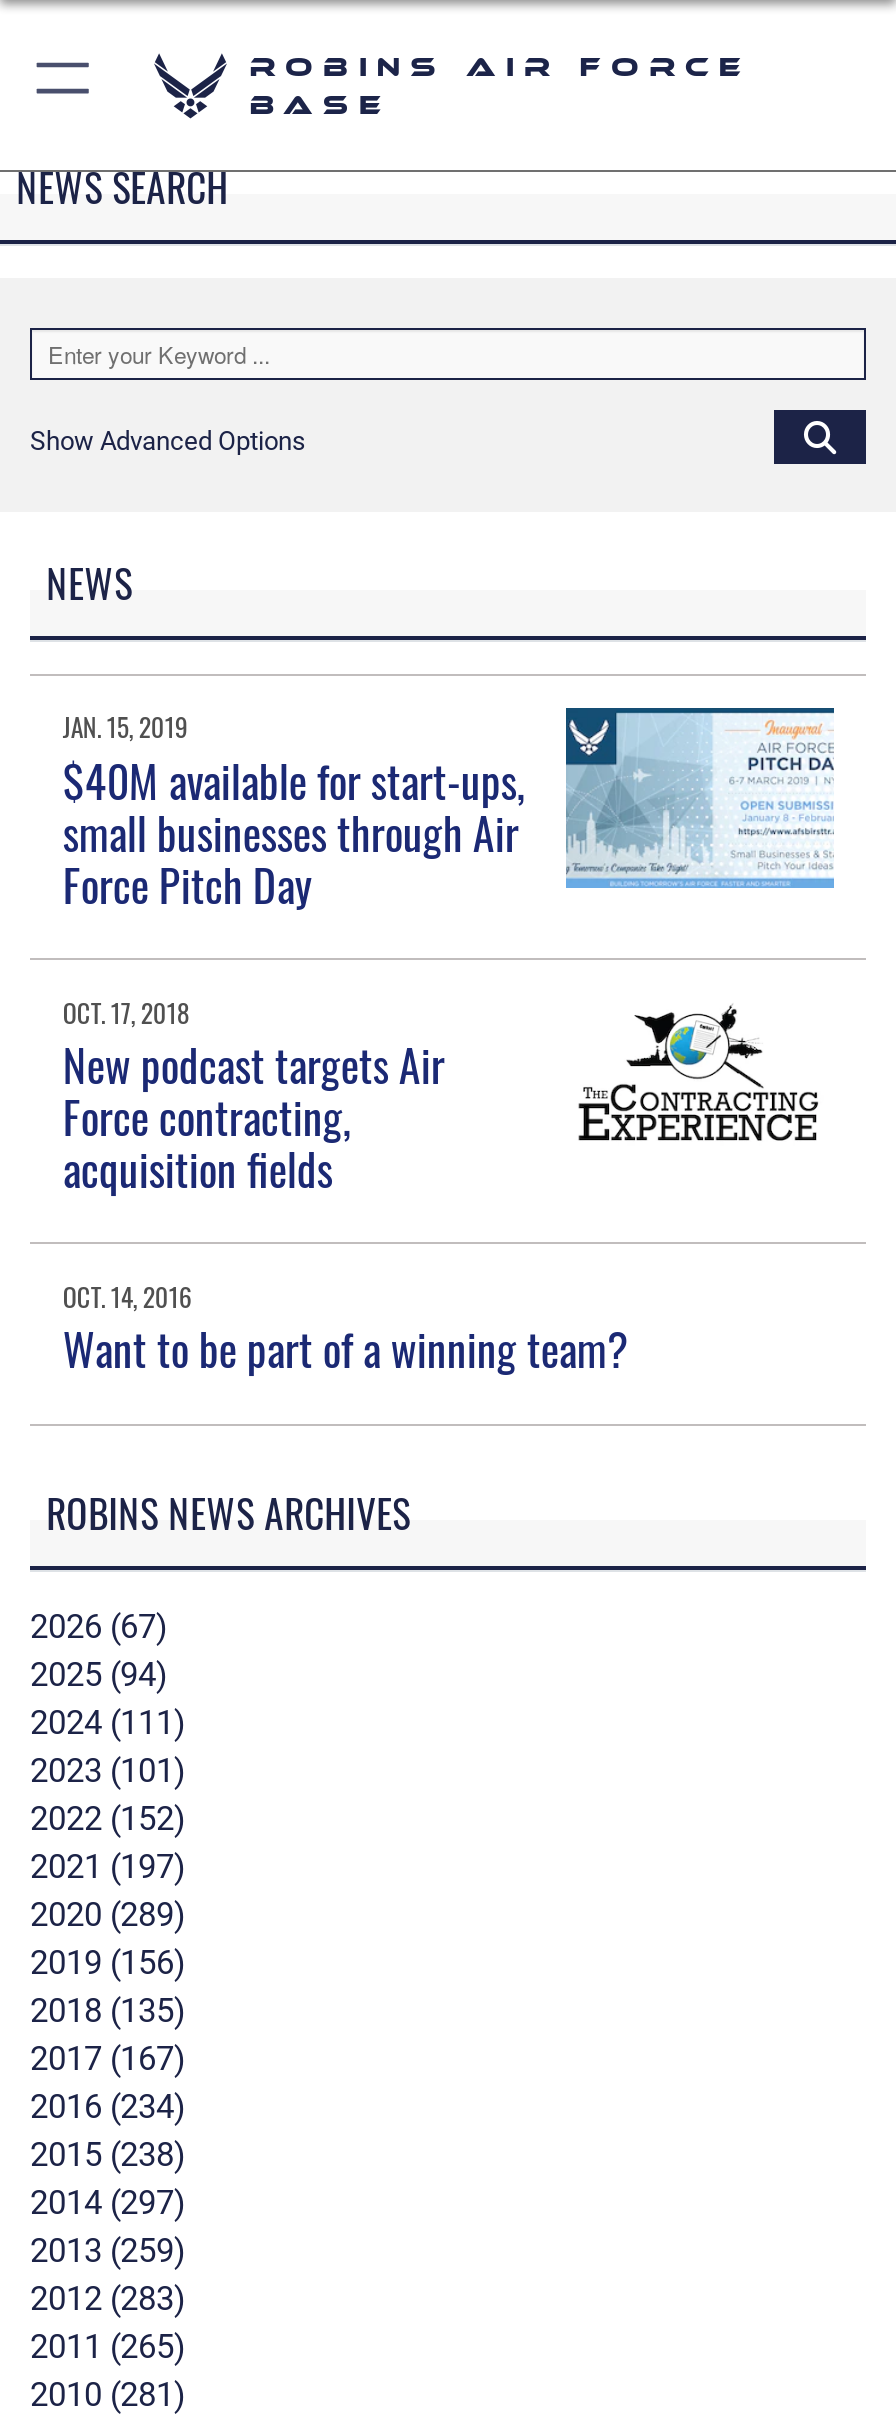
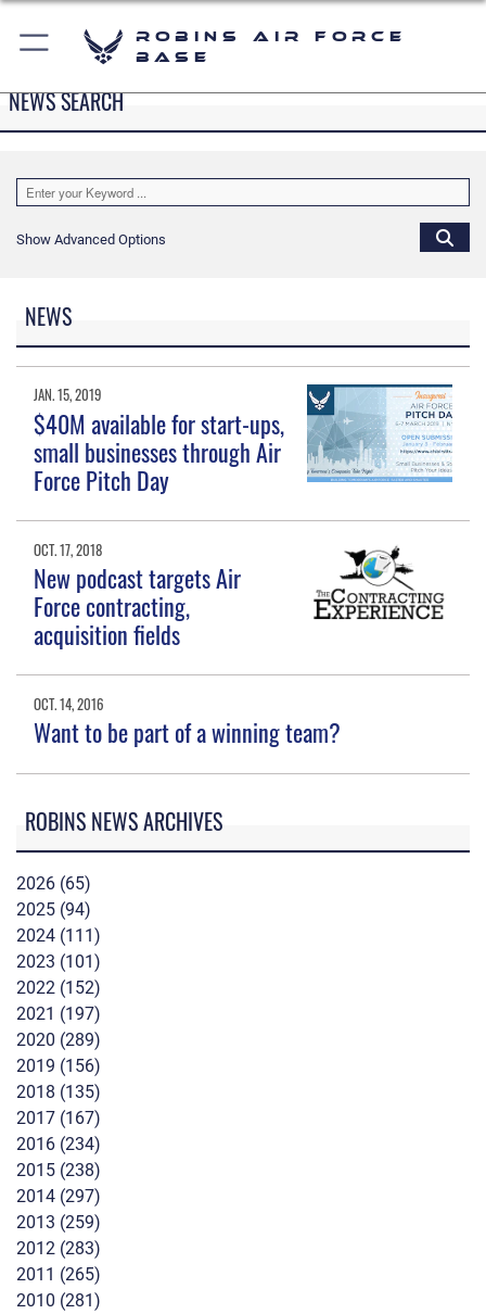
- 2026 (67)
+ 2026 (65)
